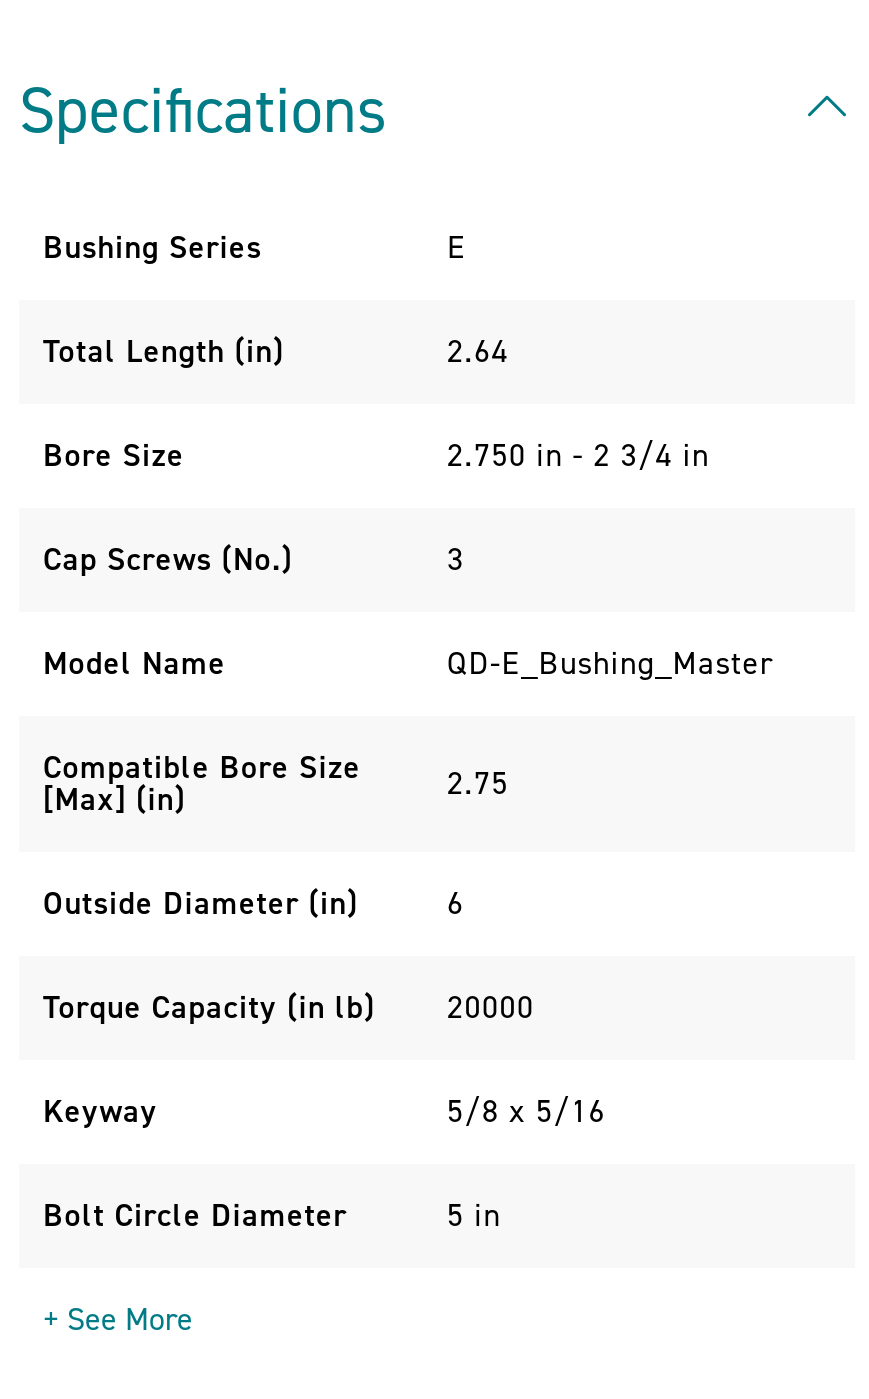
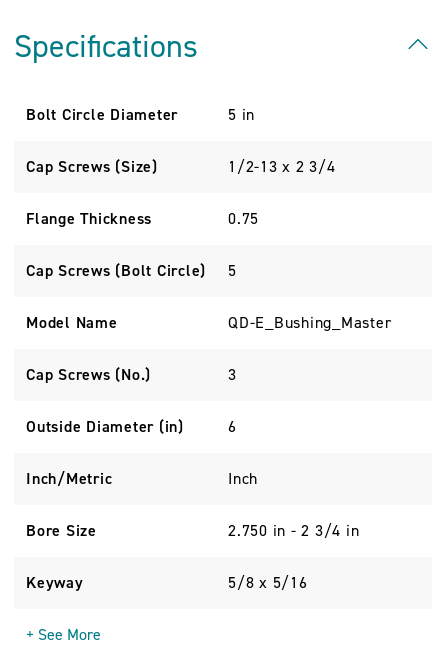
- Bushing Series
- E
- Total Length (in)
- 2.64
- Compatible Bore Size
- [Max] (in)
- 2.75
- Torque Capacity (in lb)
- 20000

moved down: Bore Size | 2.750 in - 2 3/4 in | Keyway | 5/8 x 5/16

moved down: Model Name | QD-E_Bushing_Master | Cap Screws (No.) | 3 | Outside Diameter (in) | 6

moved up: Bolt Circle Diameter | 5 in

+ Cap Screws (Size)
+ 1/2-13 x 2 3/4
+ Flange Thickness
+ 0.75
+ Cap Screws (Bolt Circle)
+ 5
+ Inch/Metric
+ Inch
